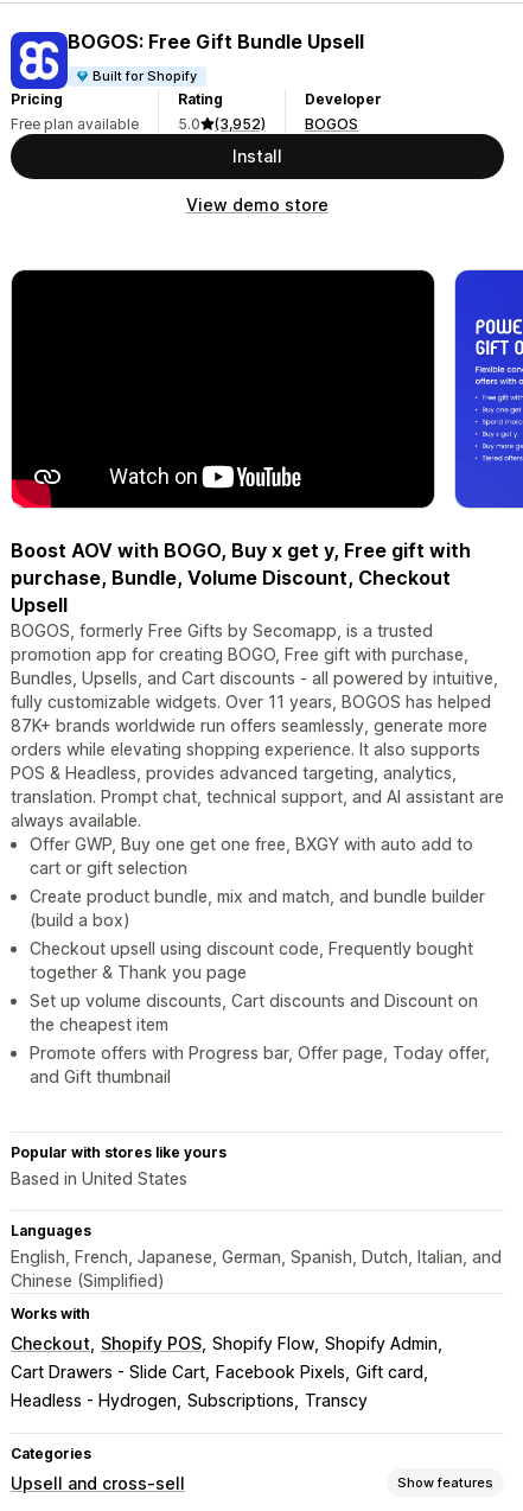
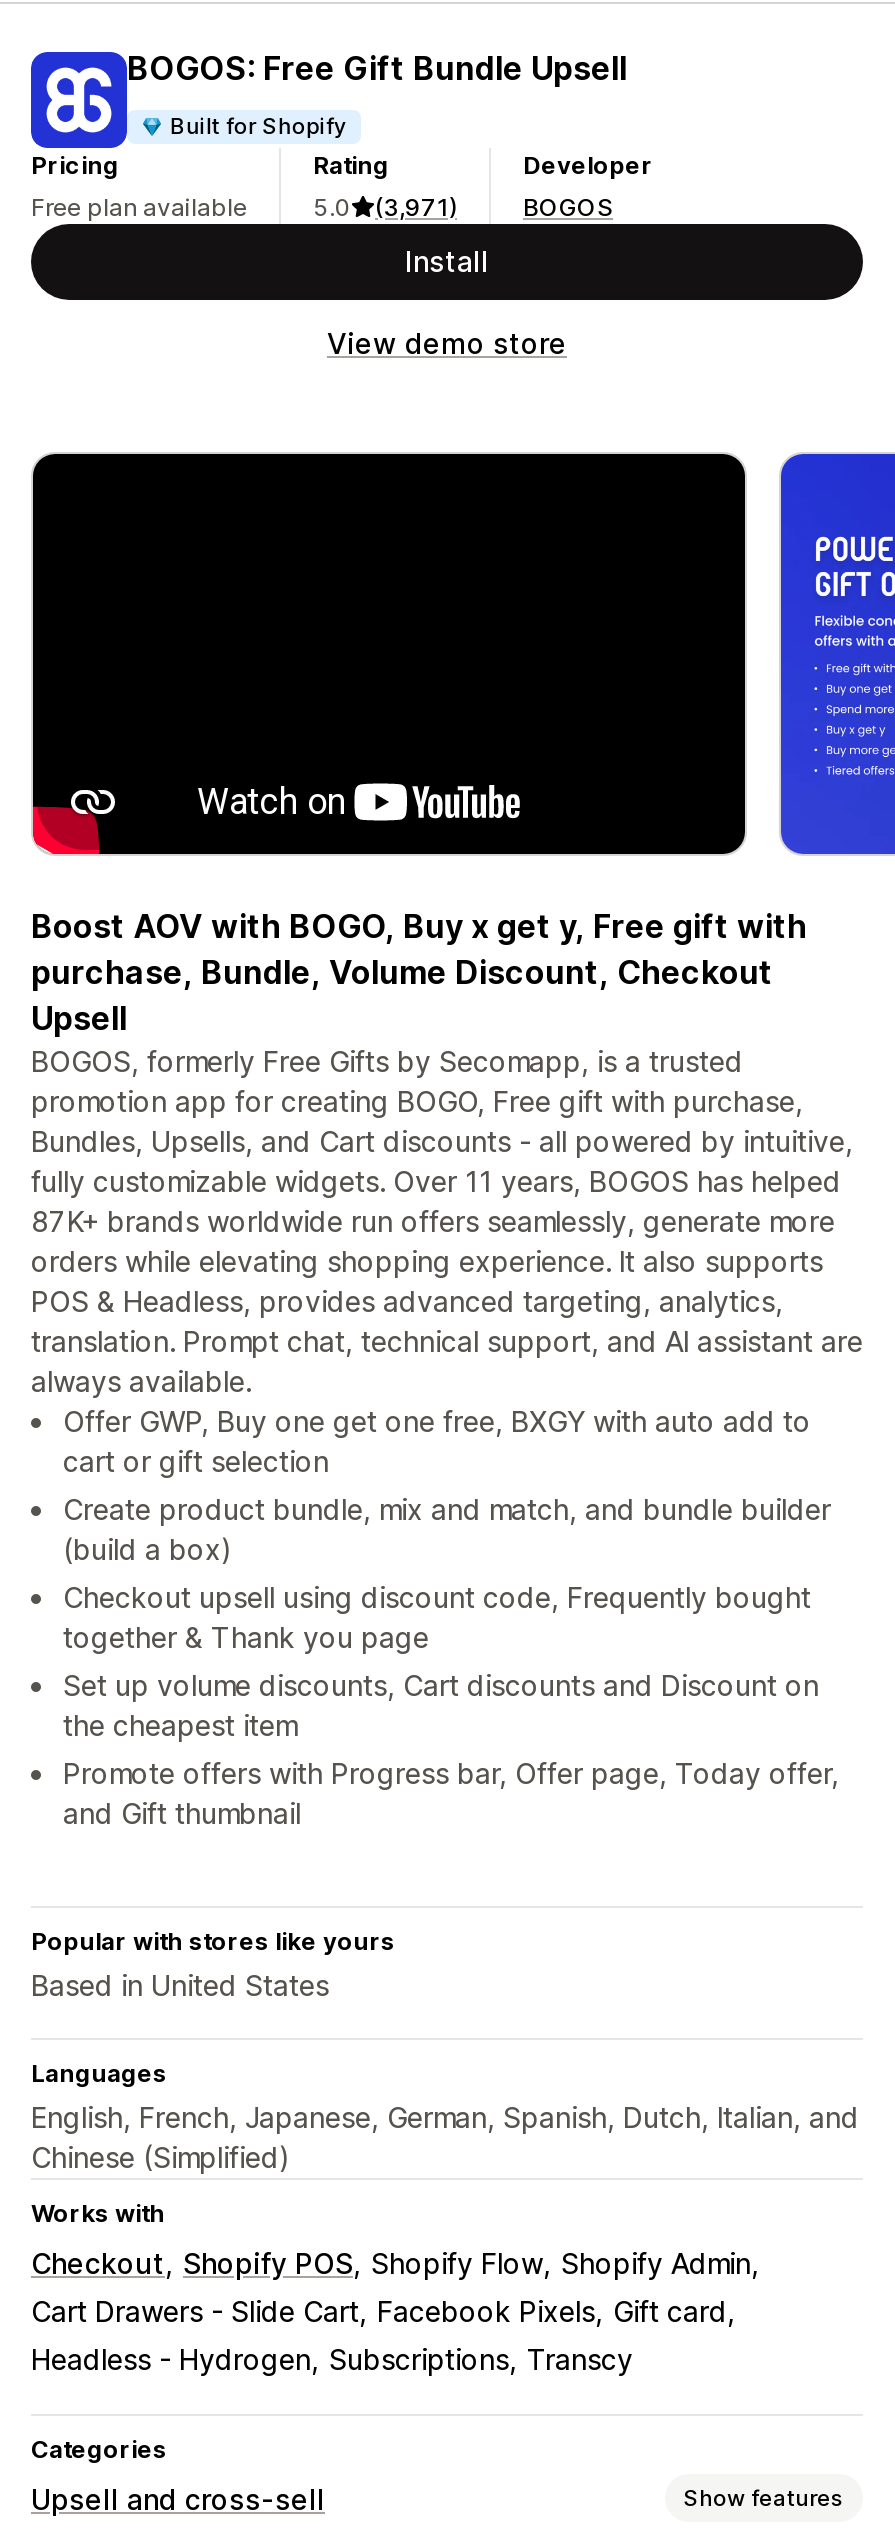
- 5.0 (3,952)
+ 5.0 (3,971)
